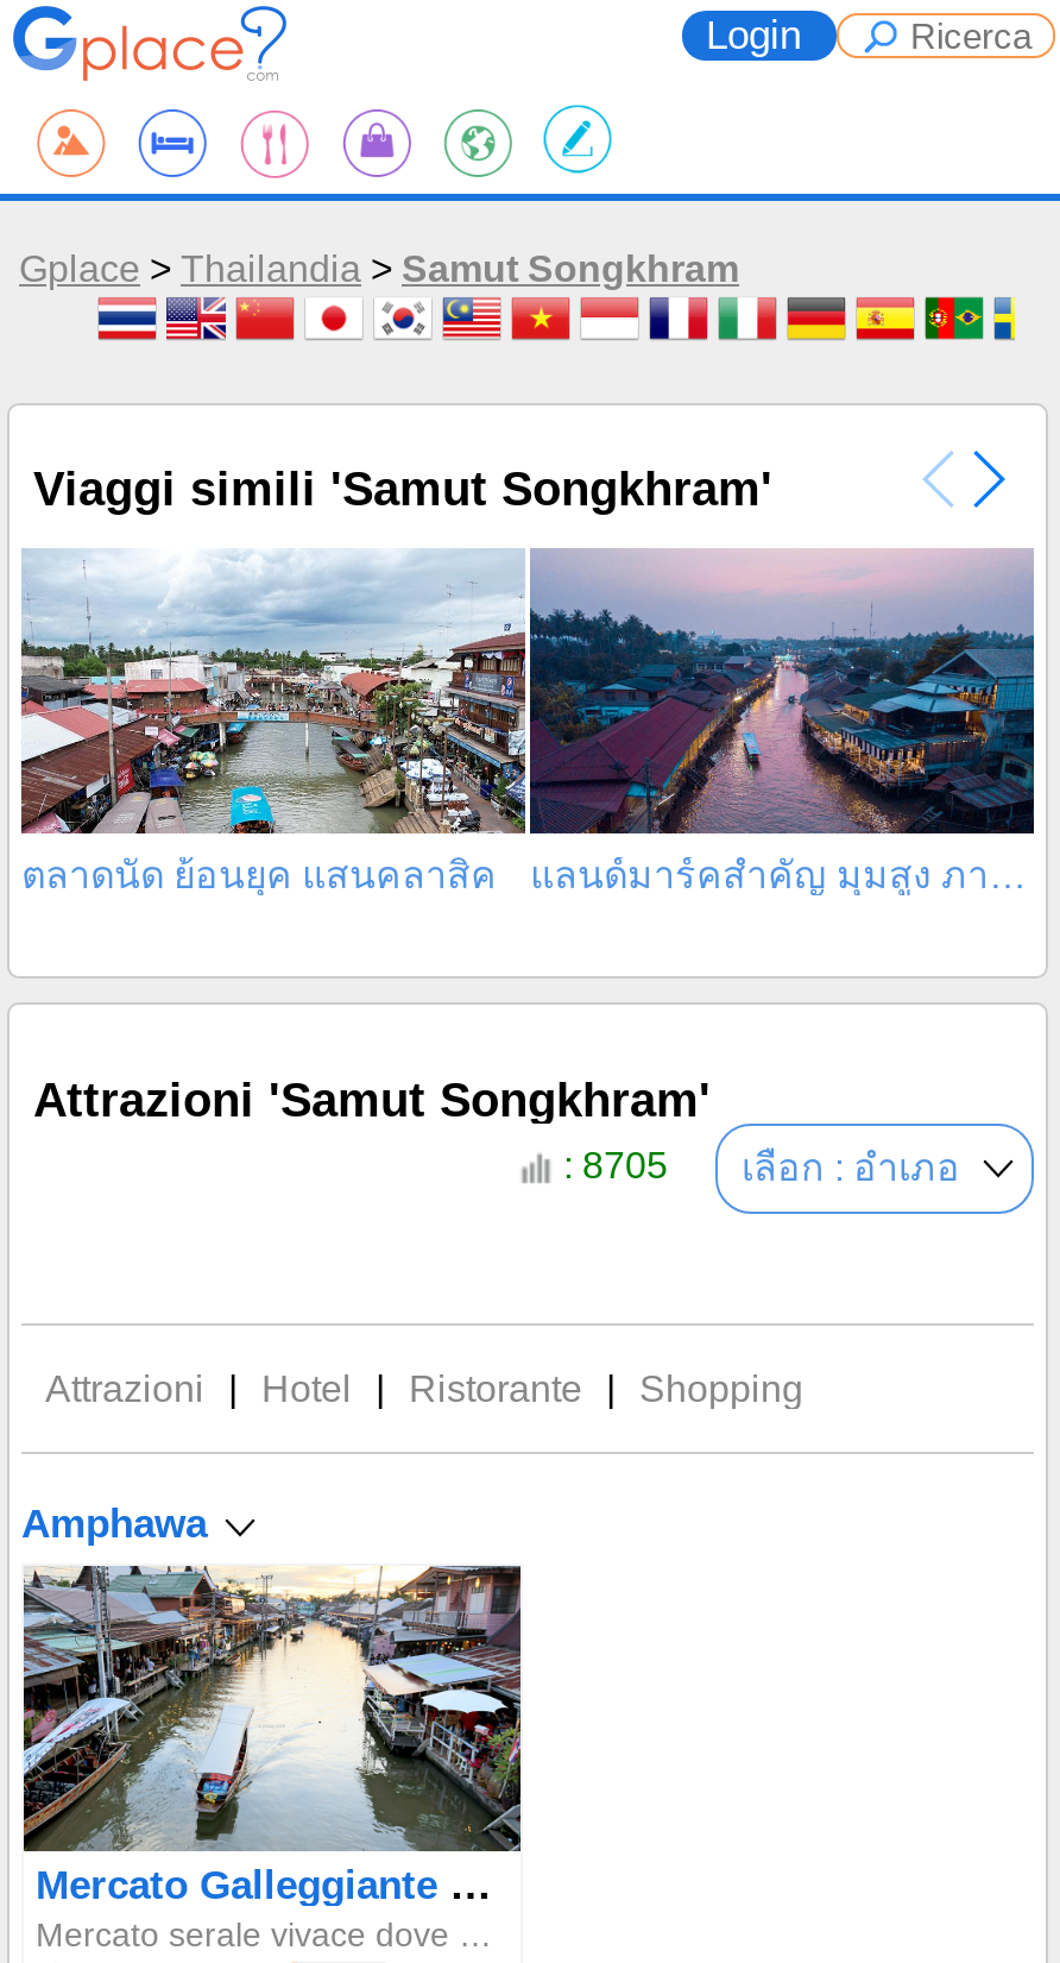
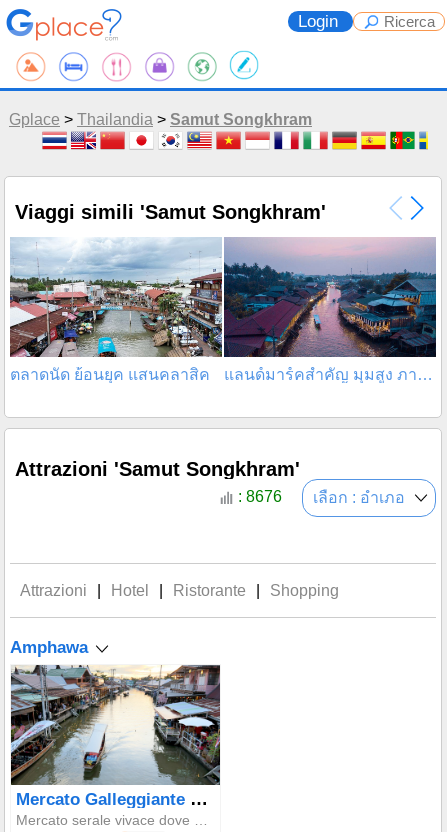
- : 8705 เลือก : อำเภอ
+ : 8676 เลือก : อำเภอ
